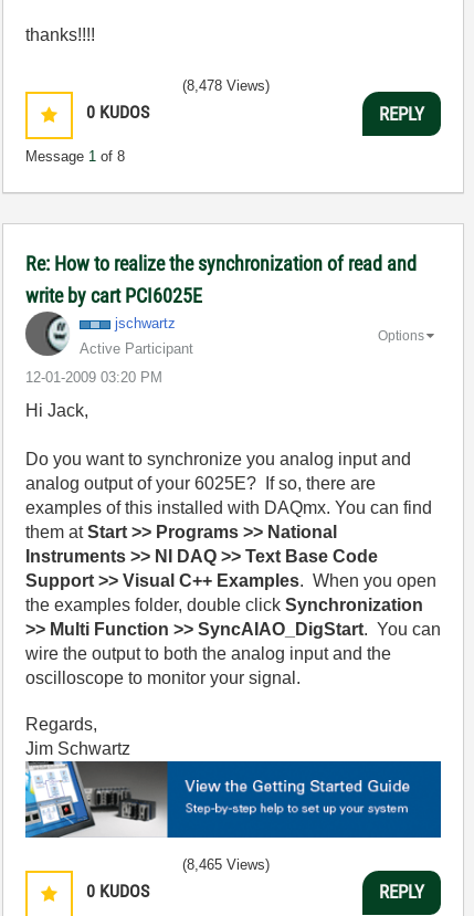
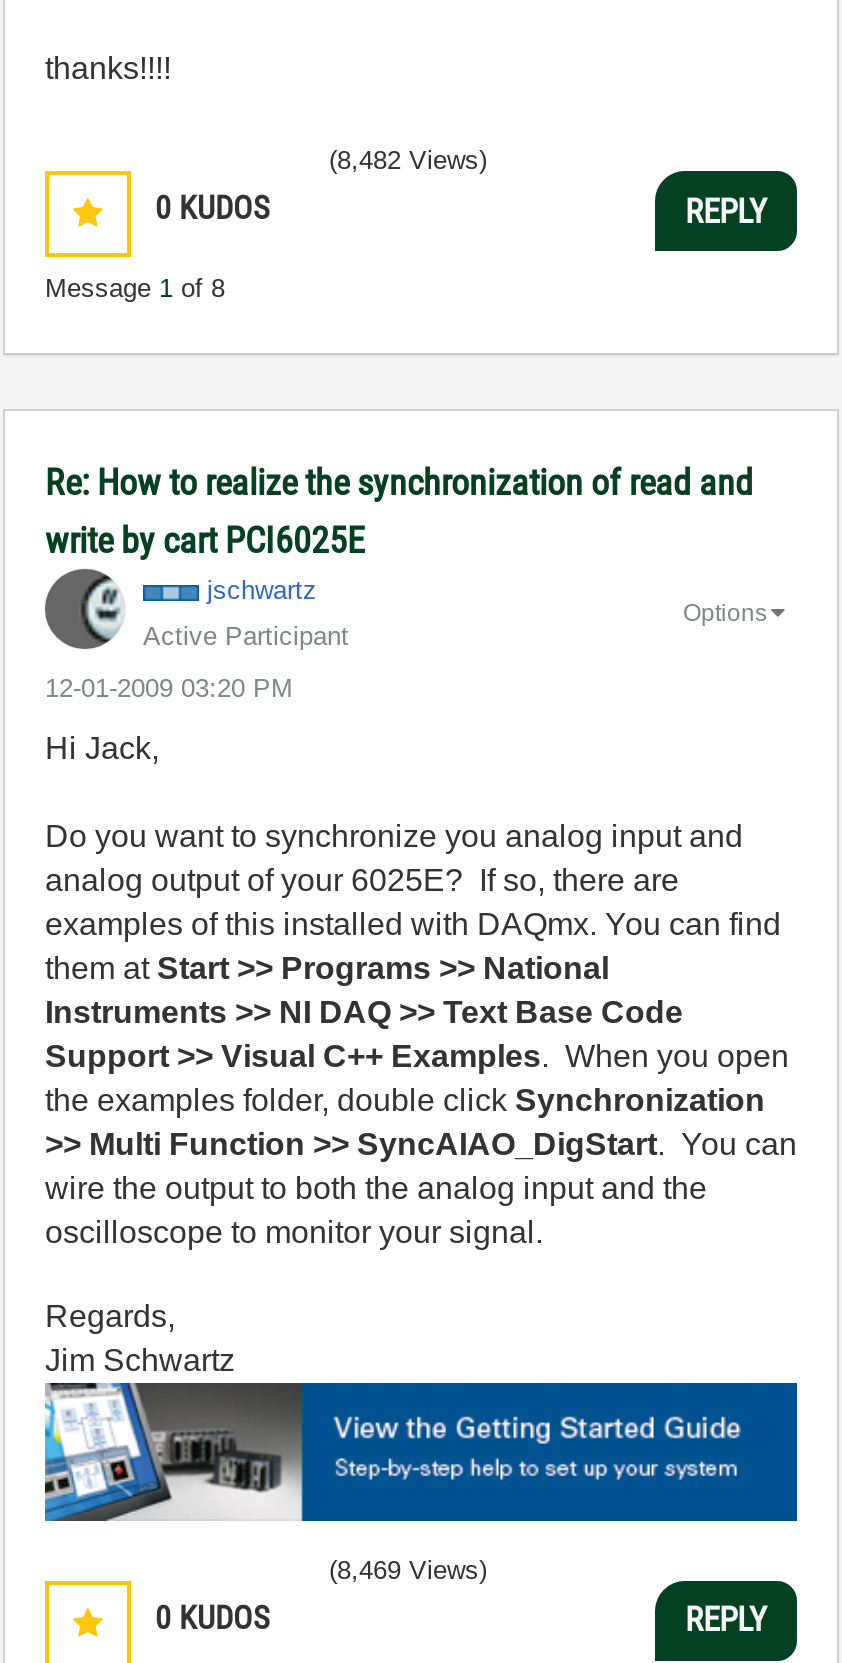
- (8,478 Views)
+ (8,482 Views)

- (8,465 Views)
+ (8,469 Views)
